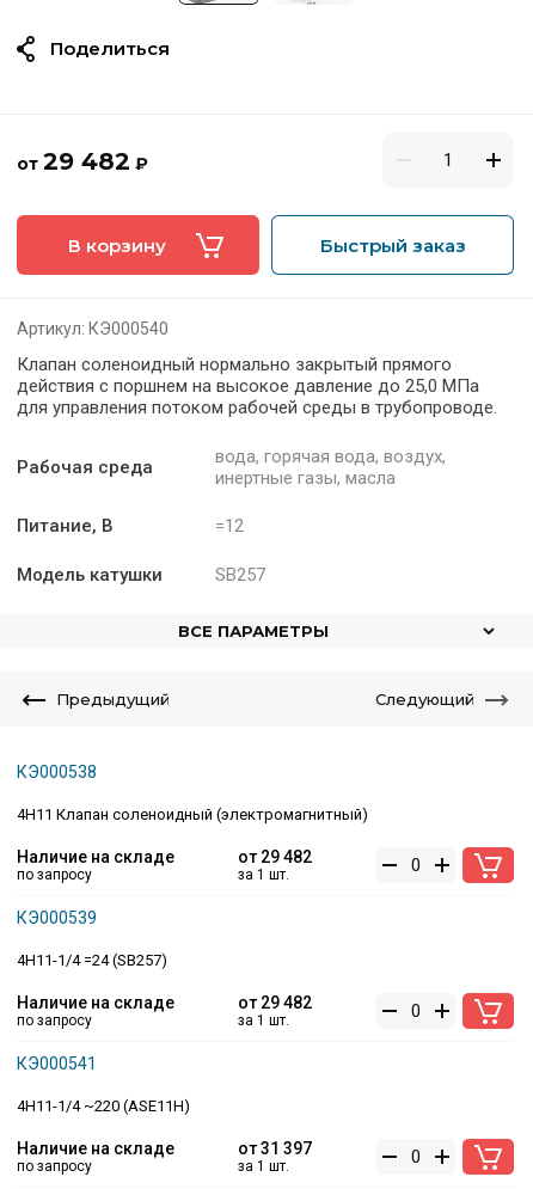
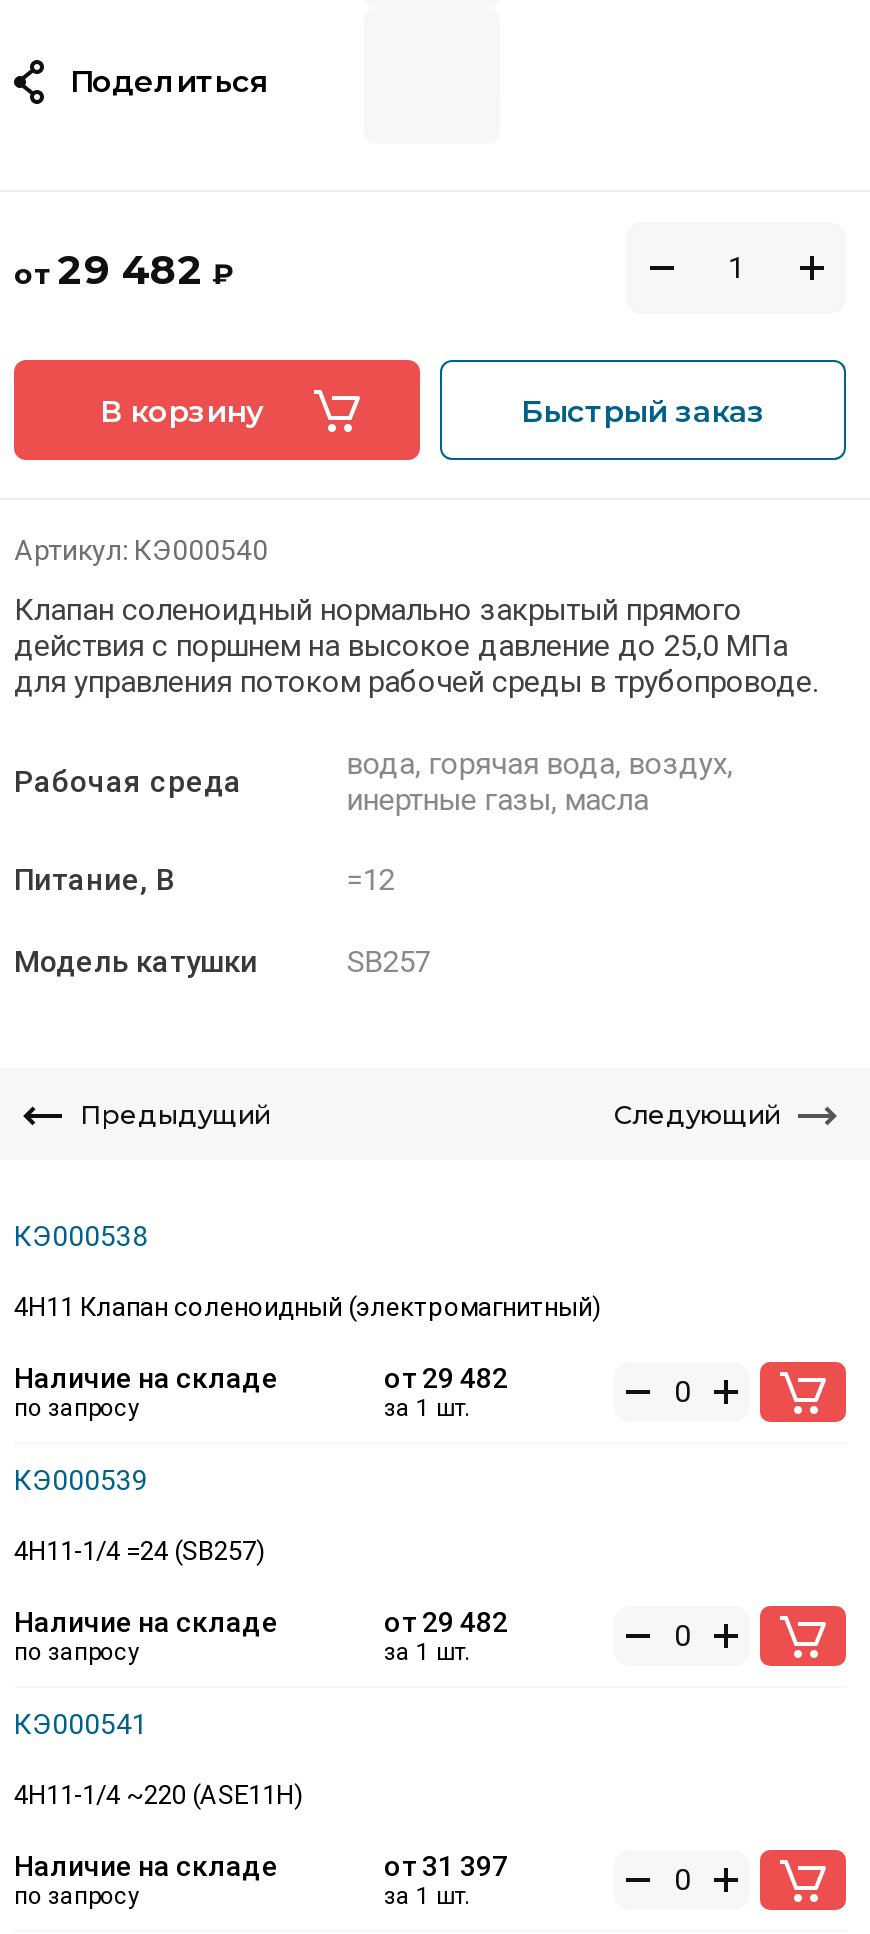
- ВСЕ ПАРАМЕТРЫ
